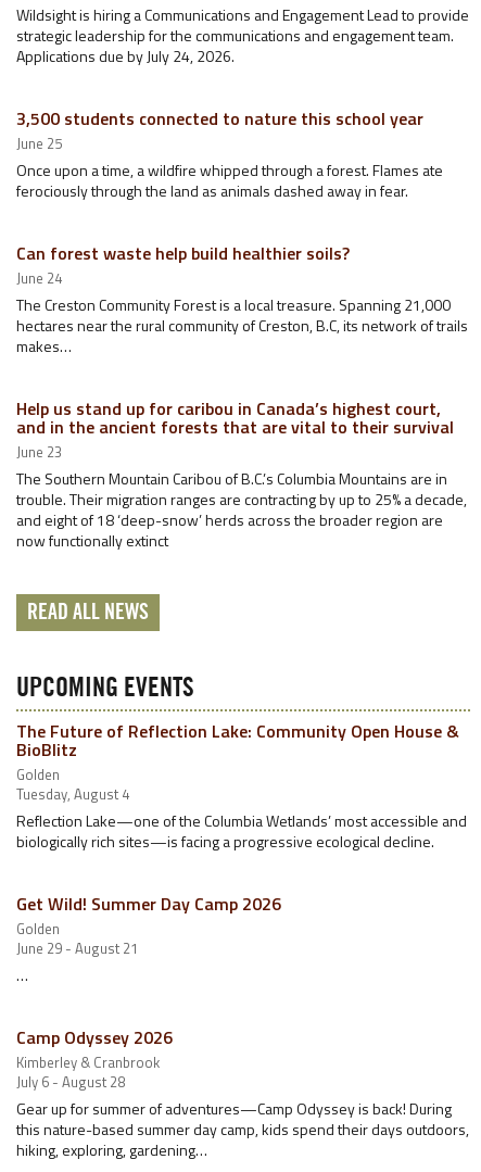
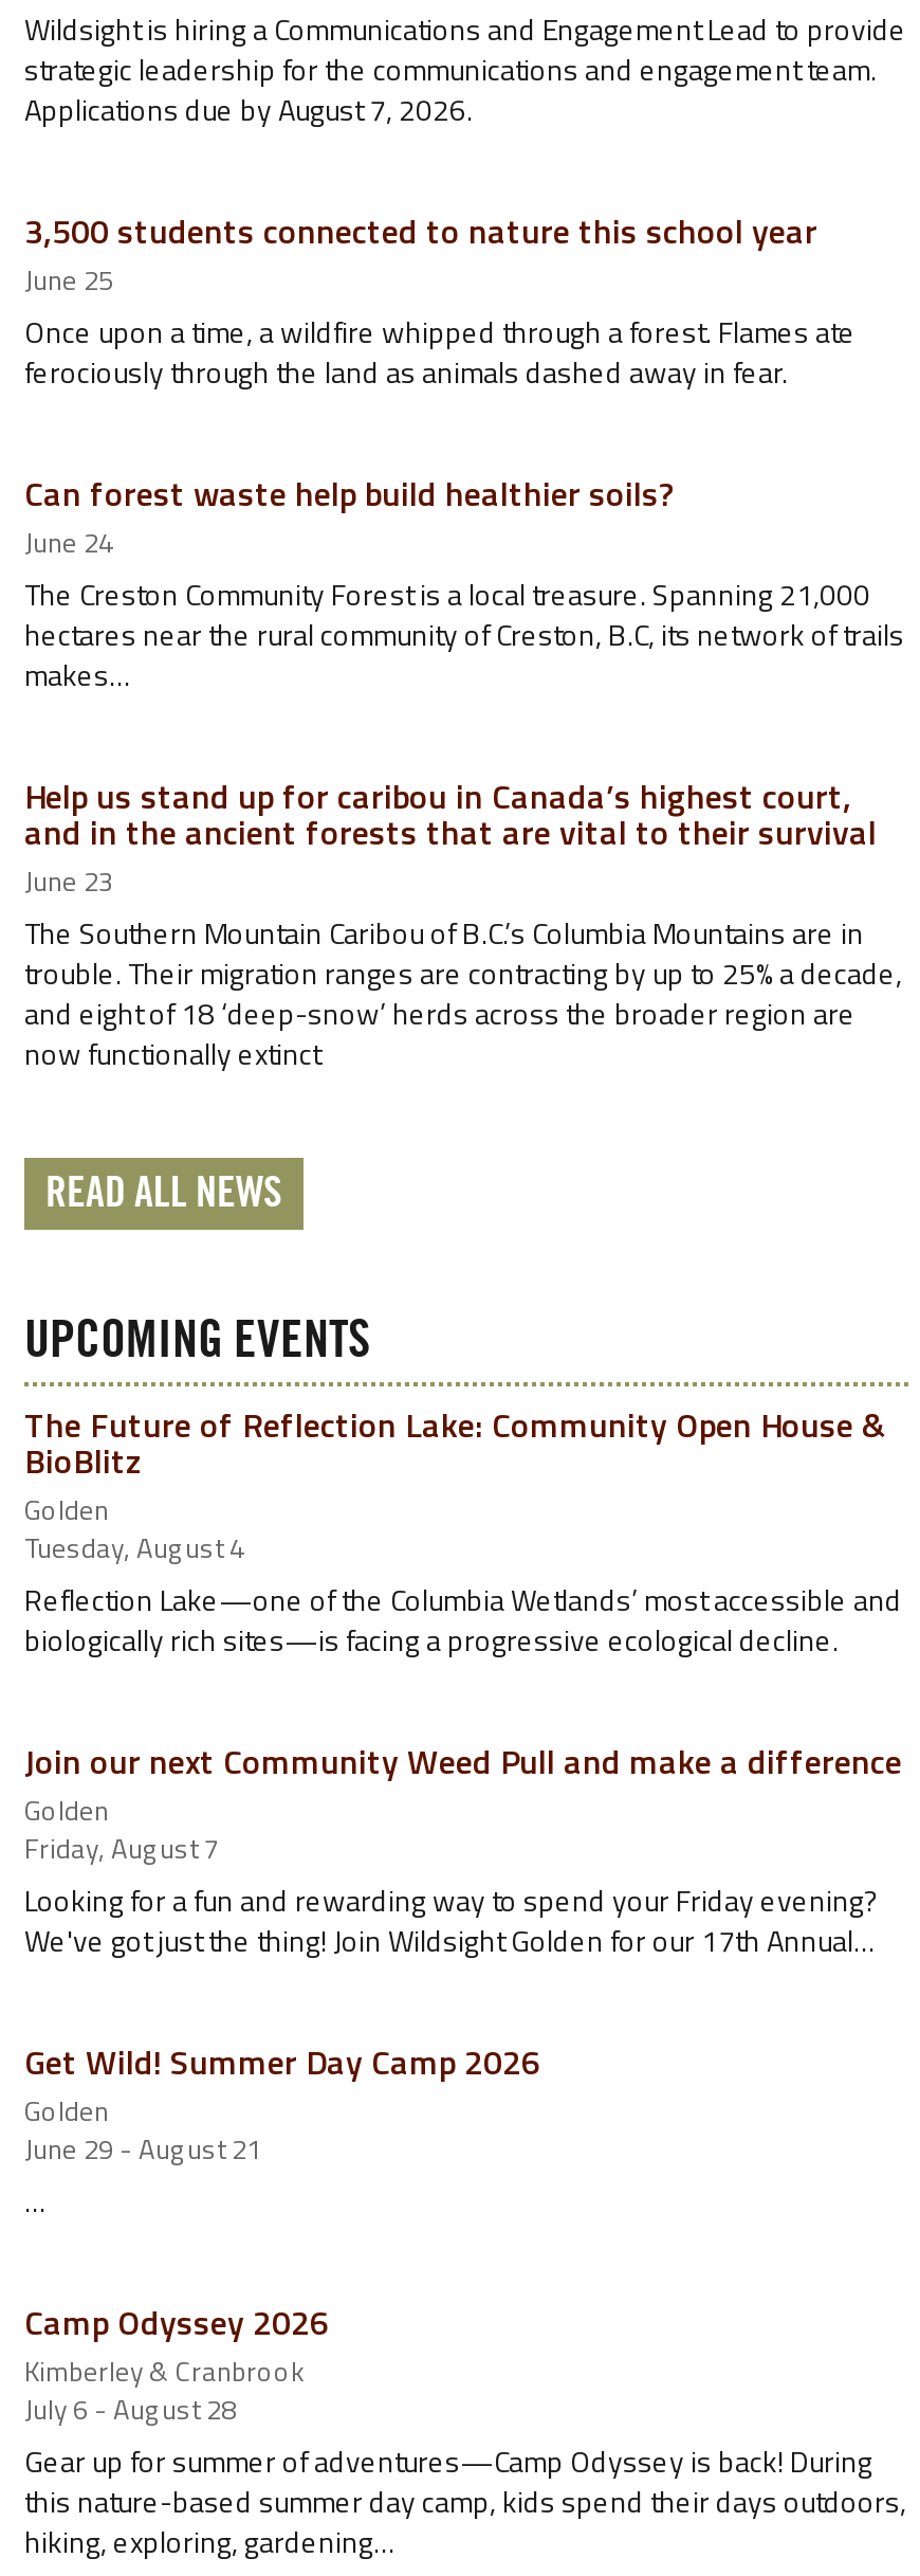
- Applications due by July 24, 2026.
+ Applications due by August 7, 2026.

+ Join our next Community Weed Pull and make a difference
+ Golden
+ Friday, August 7
+ Looking for a fun and rewarding way to spend your Friday evening?
+ We've got just the thing! Join Wildsight Golden for our 17th Annual…
